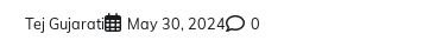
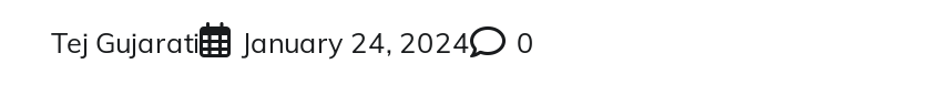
- Tej Gujarati May 30, 2024 0
+ Tej Gujarati January 24, 2024 0
